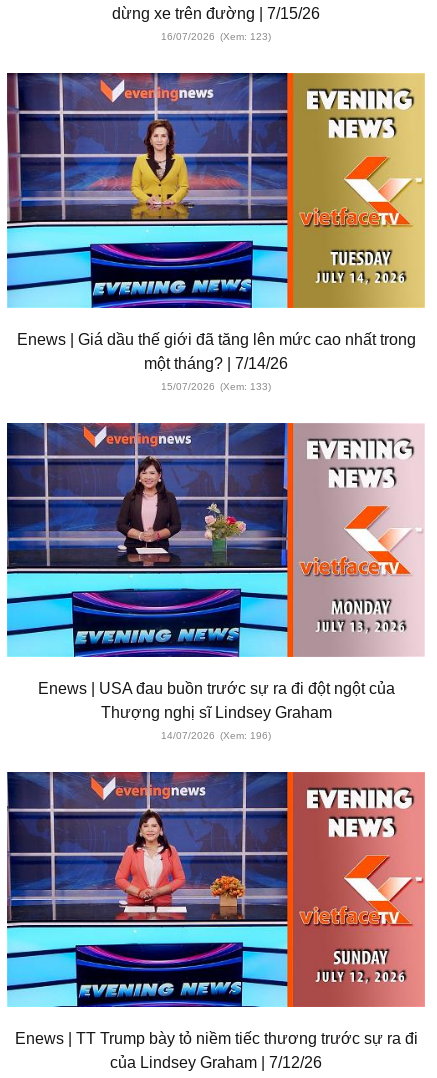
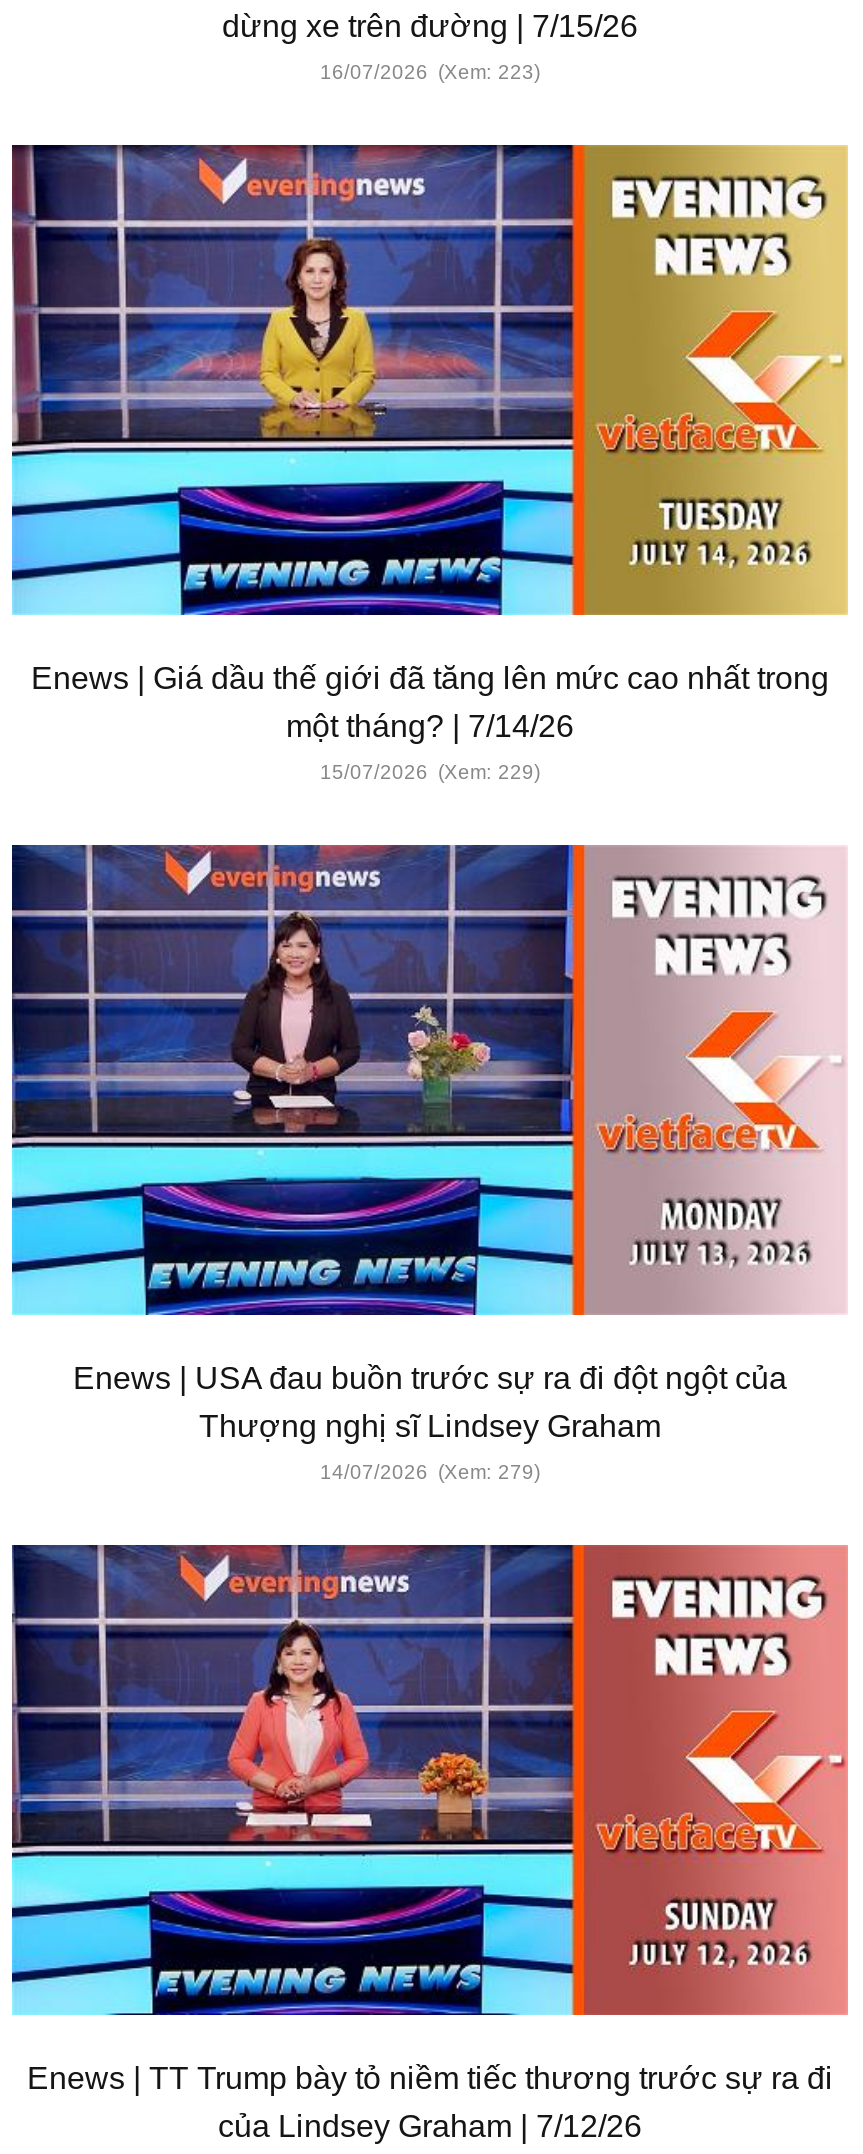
- 16/07/2026 (Xem: 123)
+ 16/07/2026 (Xem: 223)

- 15/07/2026 (Xem: 133)
+ 15/07/2026 (Xem: 229)

- 14/07/2026 (Xem: 196)
+ 14/07/2026 (Xem: 279)
